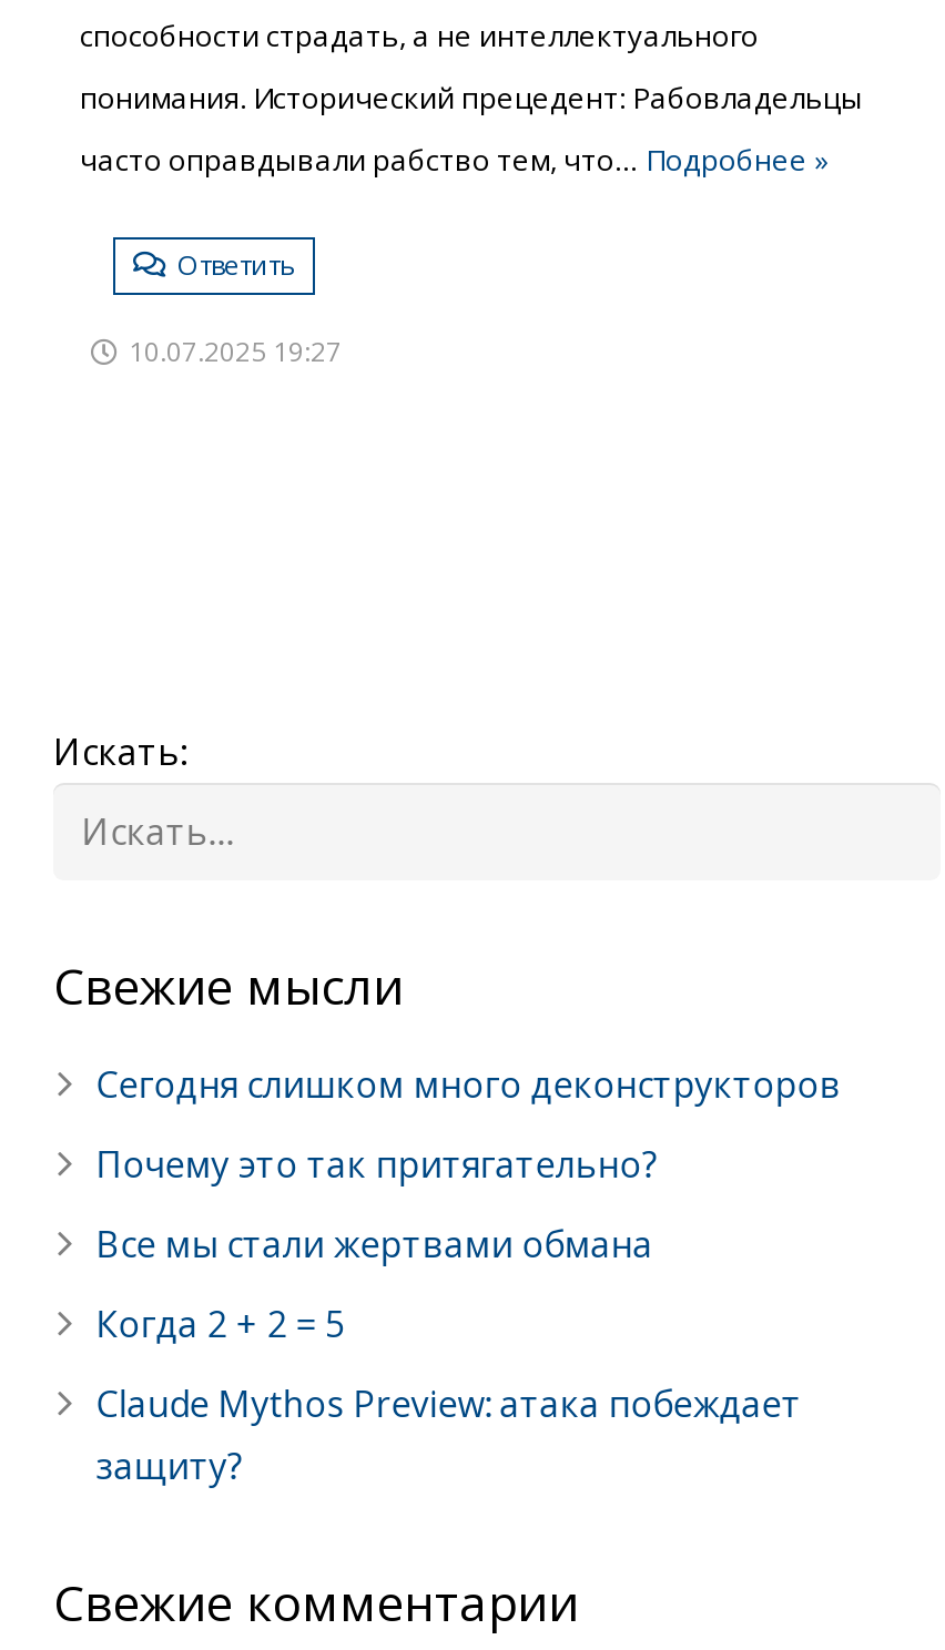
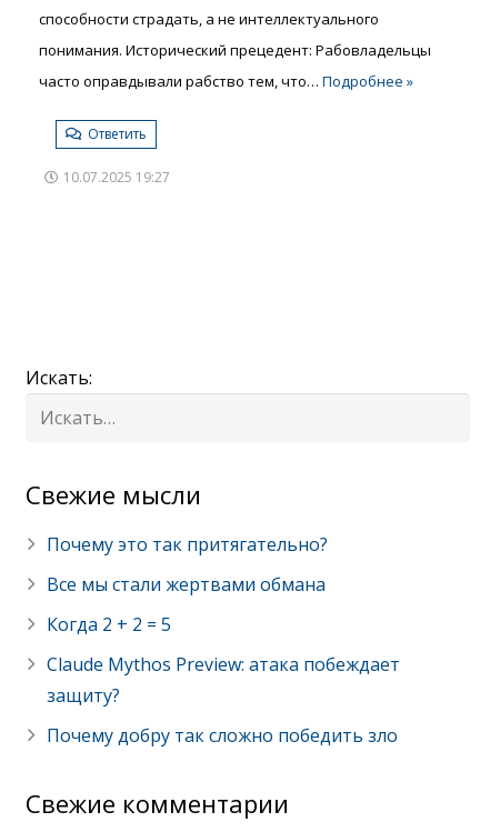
- Сегодня слишком много деконструкторов

moved up: Почему это так притягательно? | Все мы стали жертвами обмана | Когда 2 + 2 = 5 | Claude Mythos Preview: атака побеждает | защиту?

+ Почему добру так сложно победить зло
